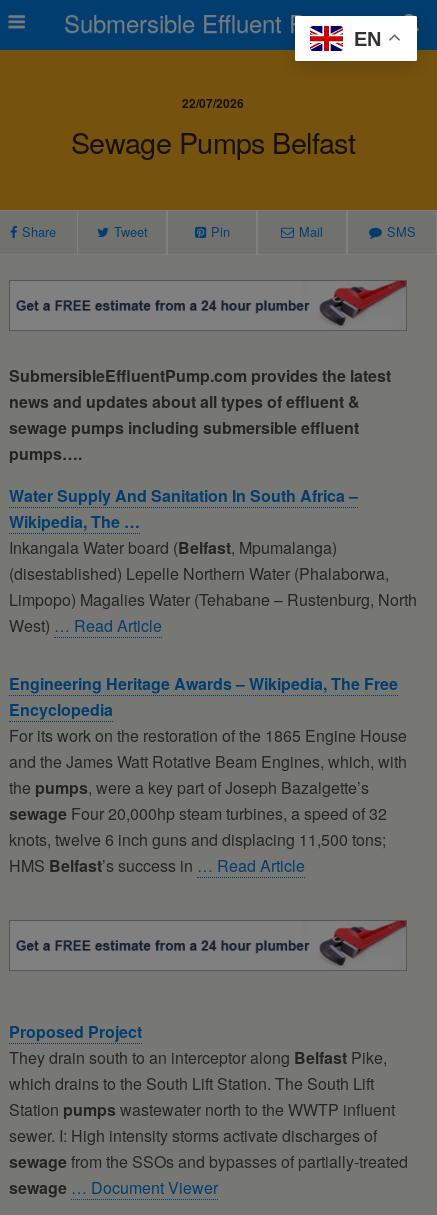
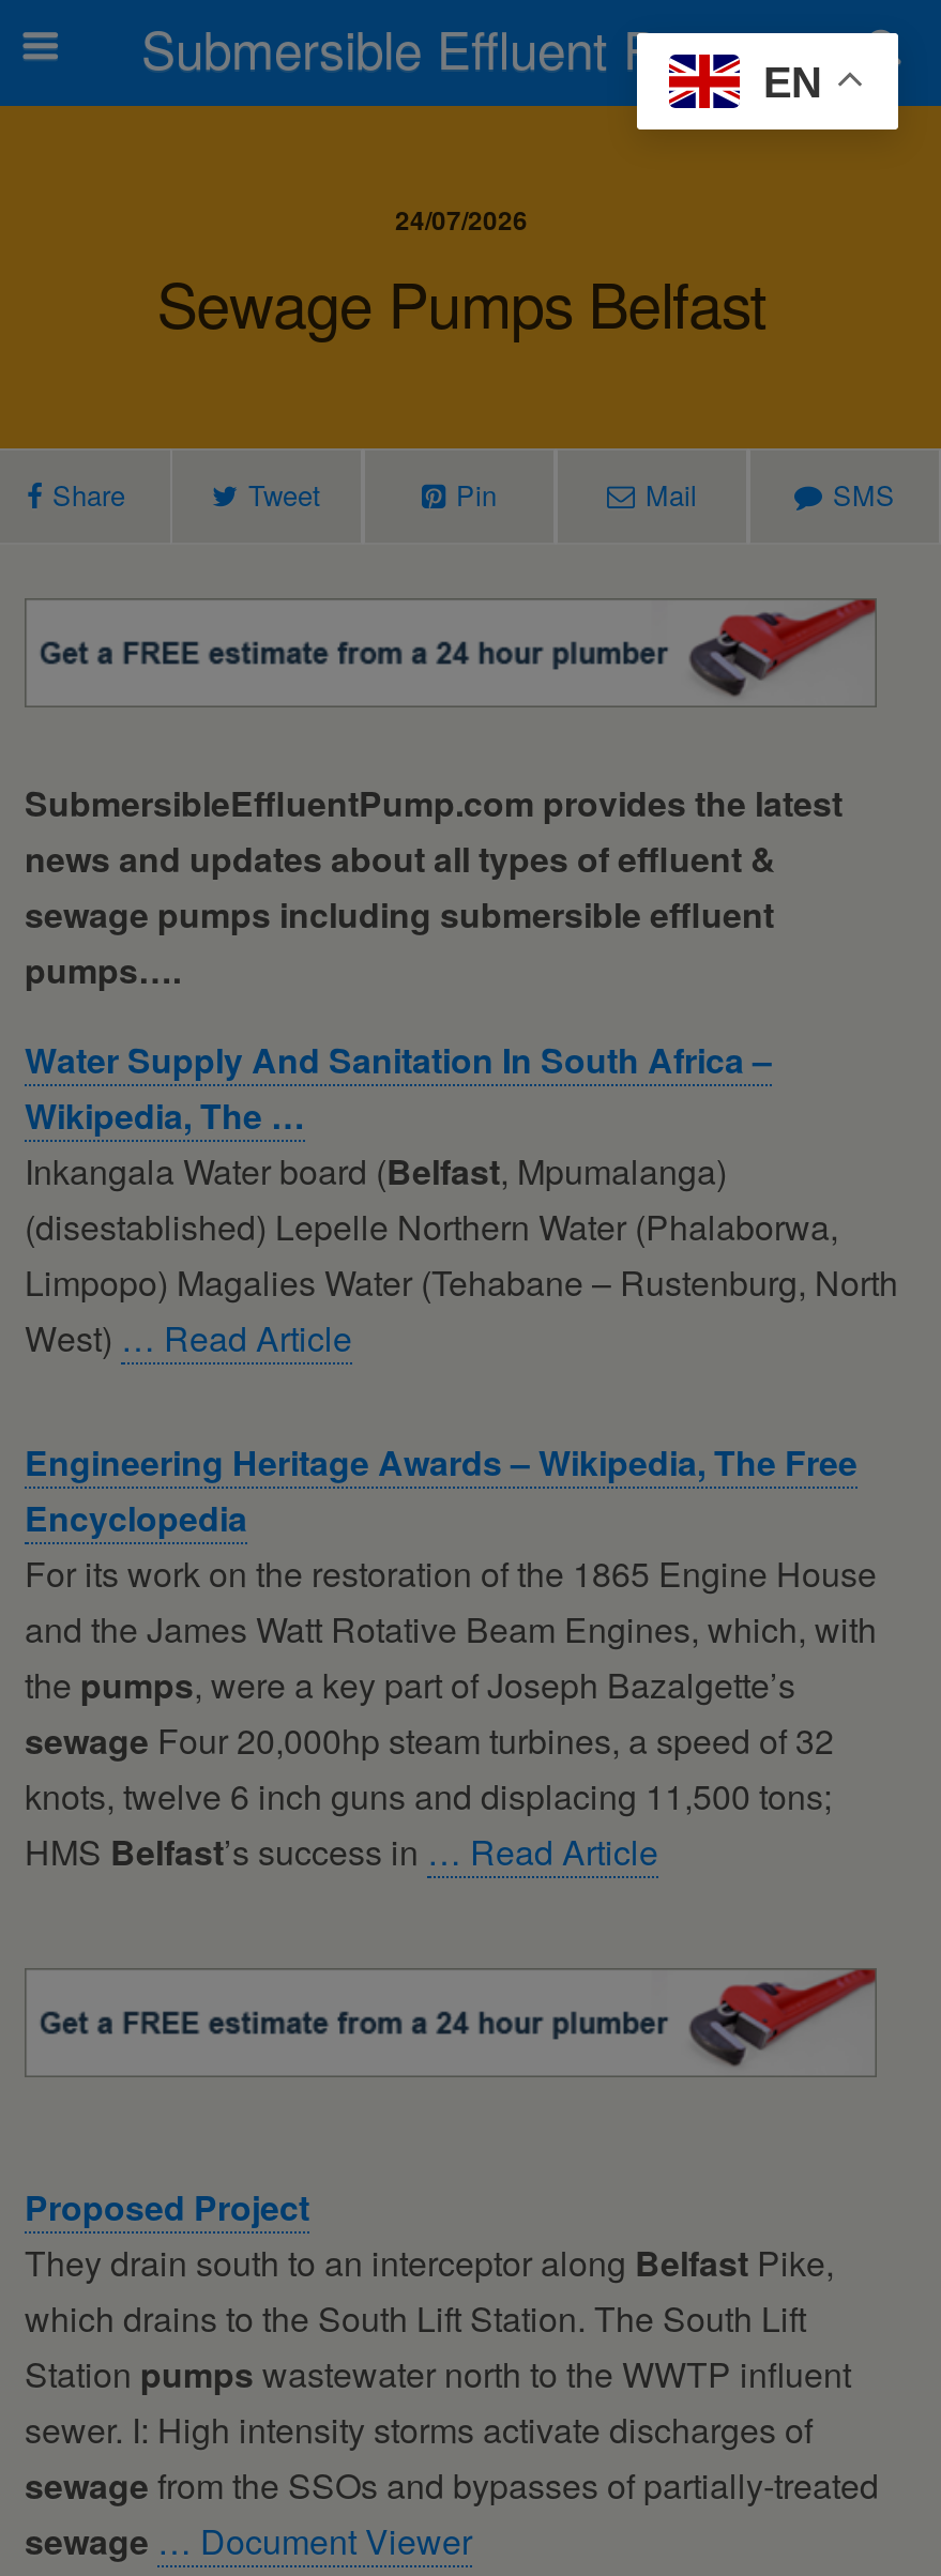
- 22/07/2026
+ 24/07/2026
